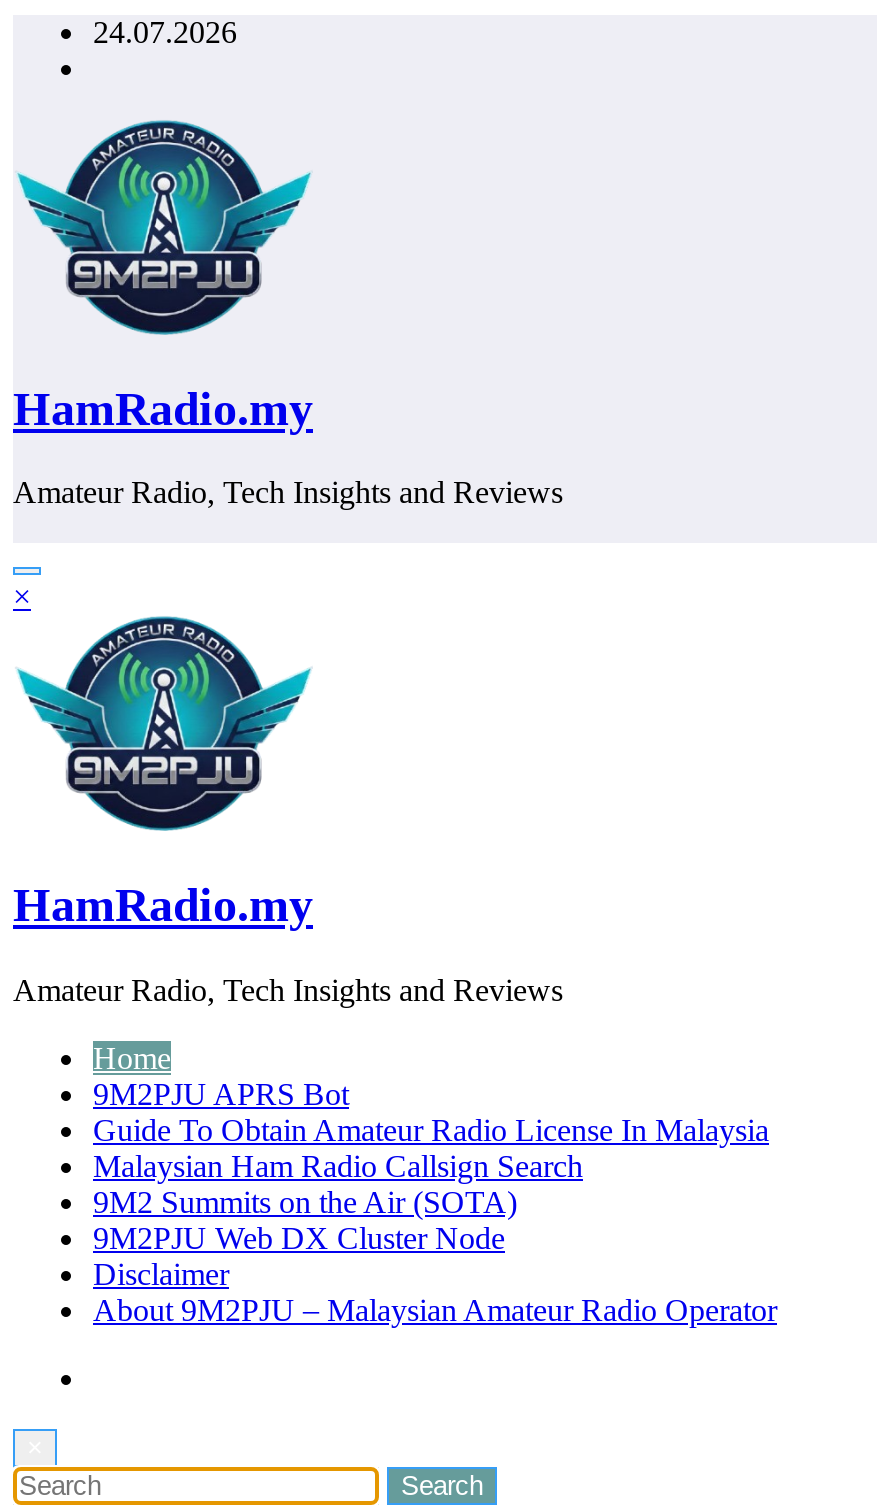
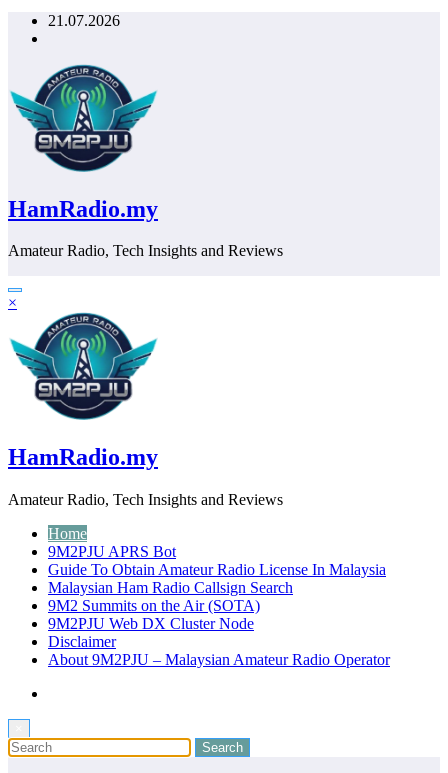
- 24.07.2026
+ 21.07.2026
